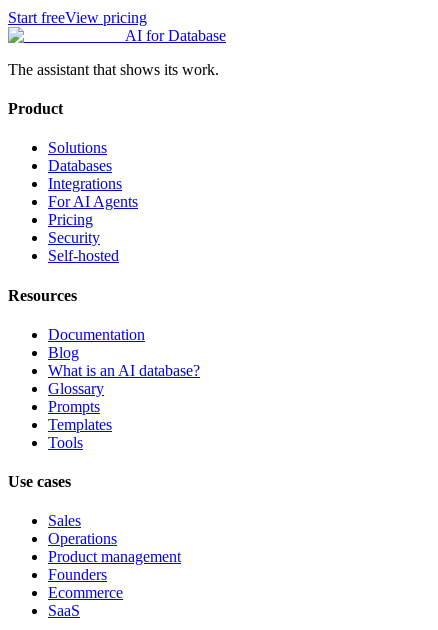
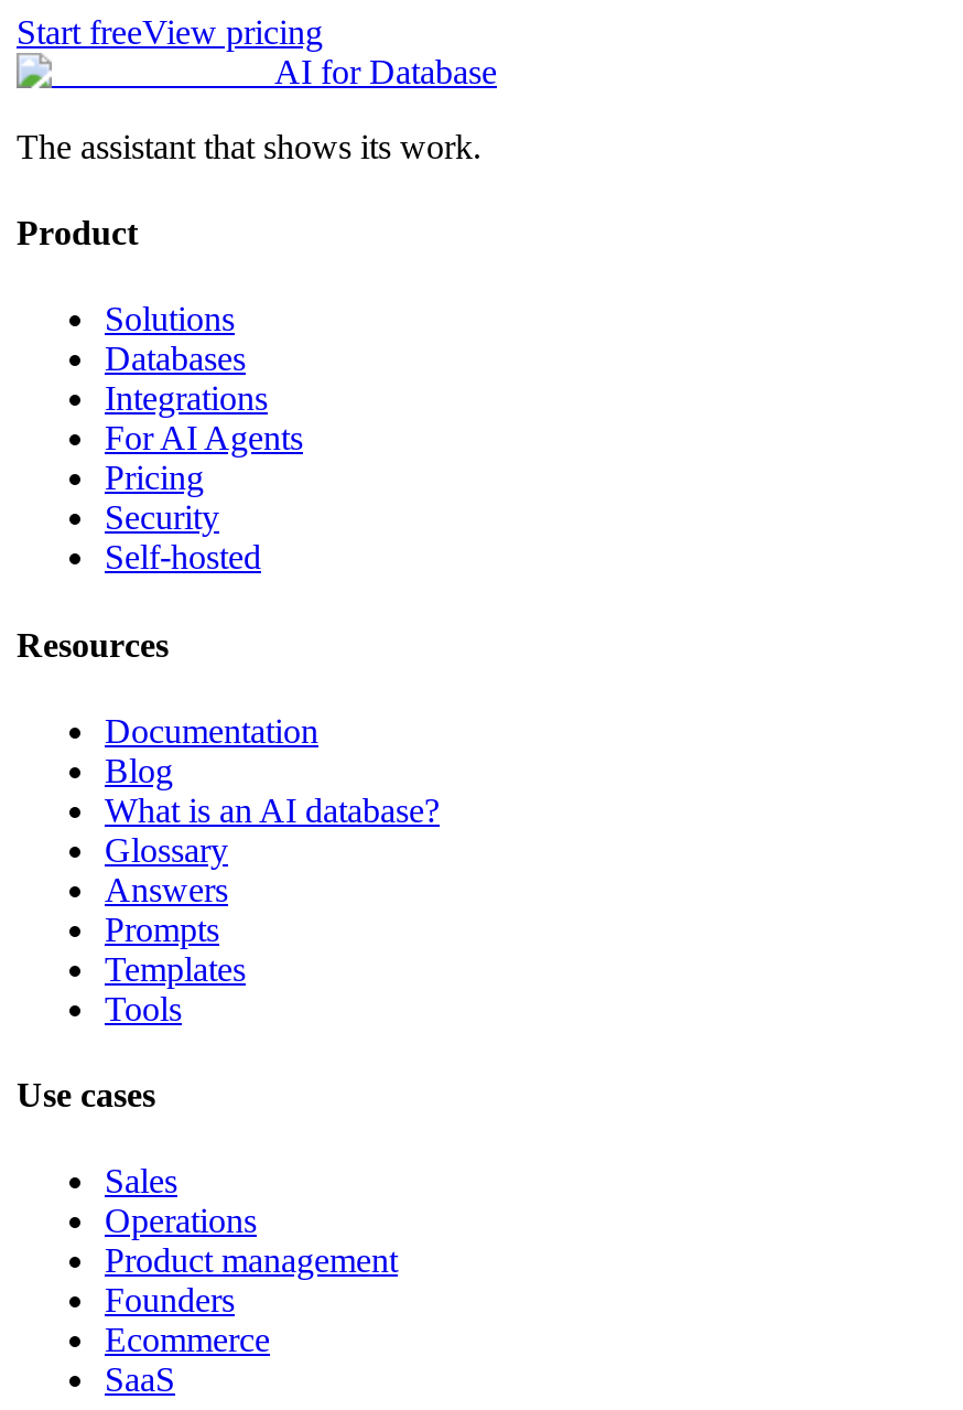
+ Answers
